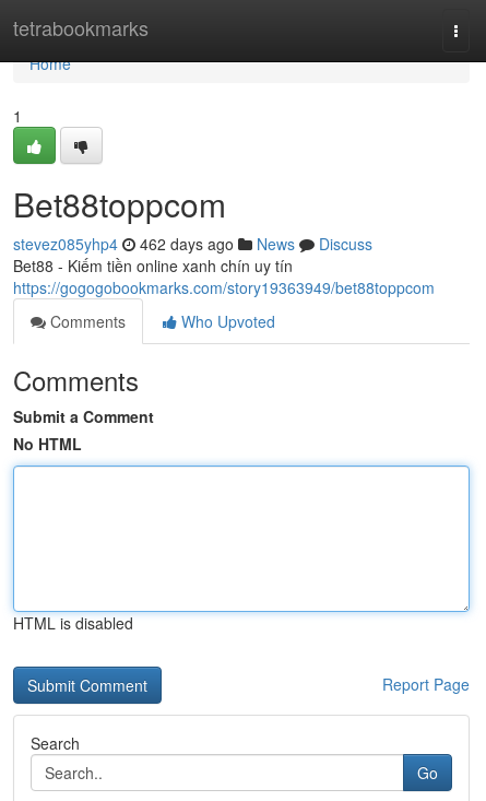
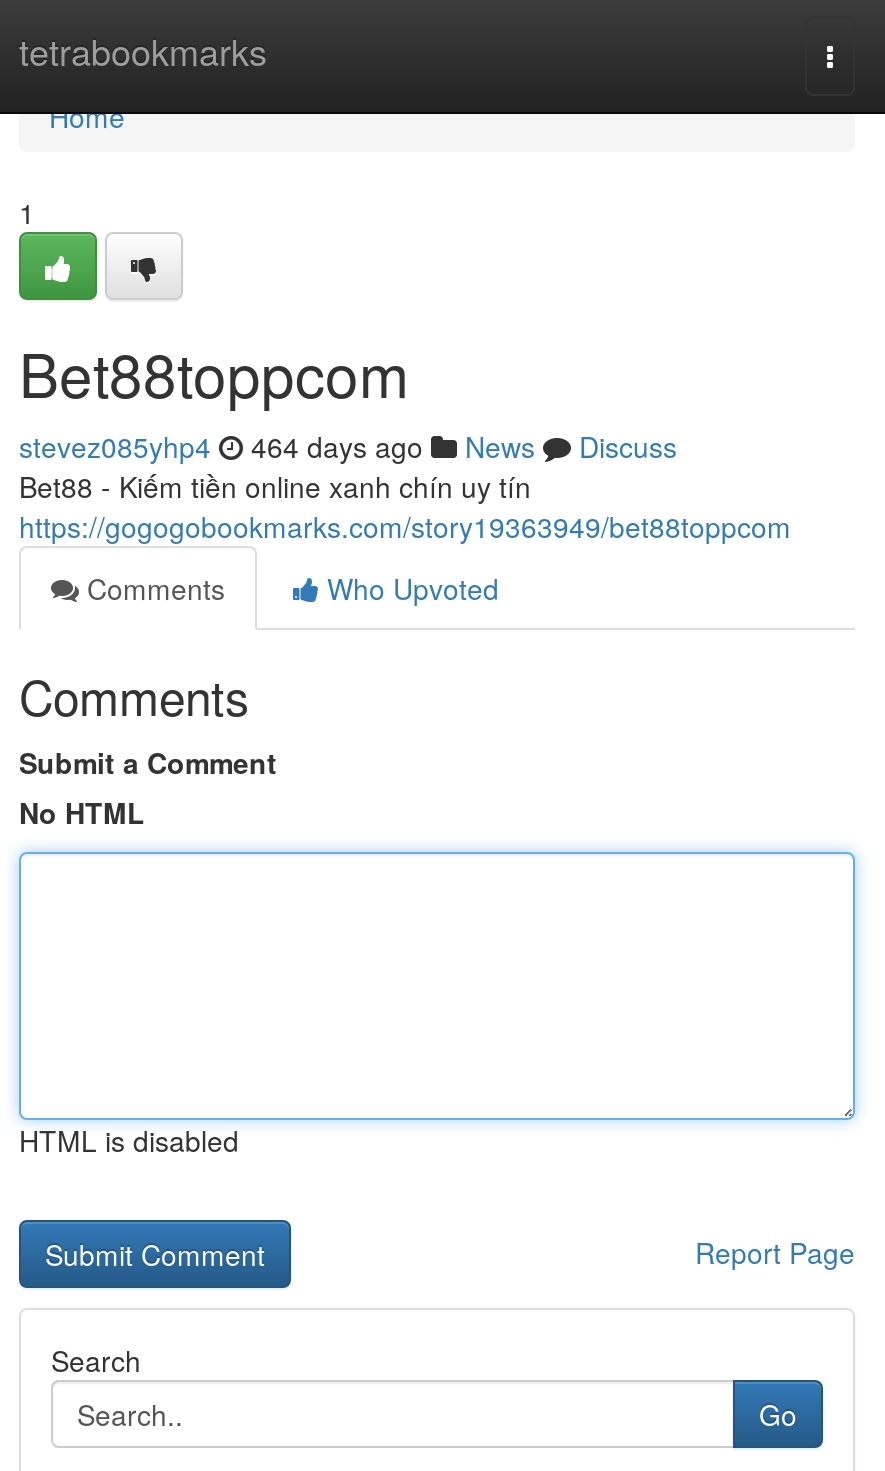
- stevez085yhp4 462 days ago News Discuss
+ stevez085yhp4 464 days ago News Discuss
